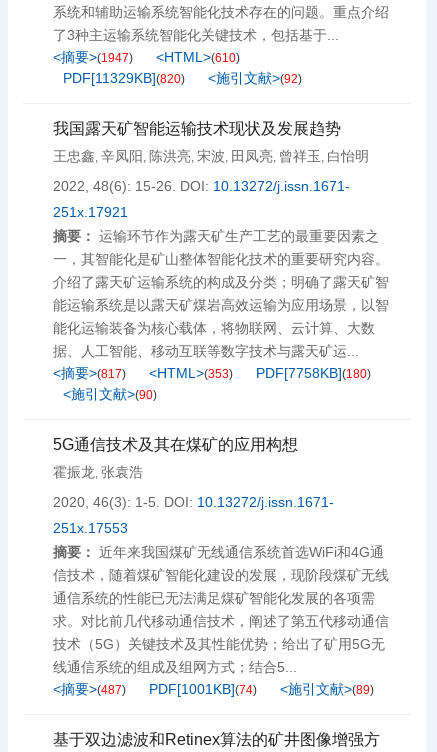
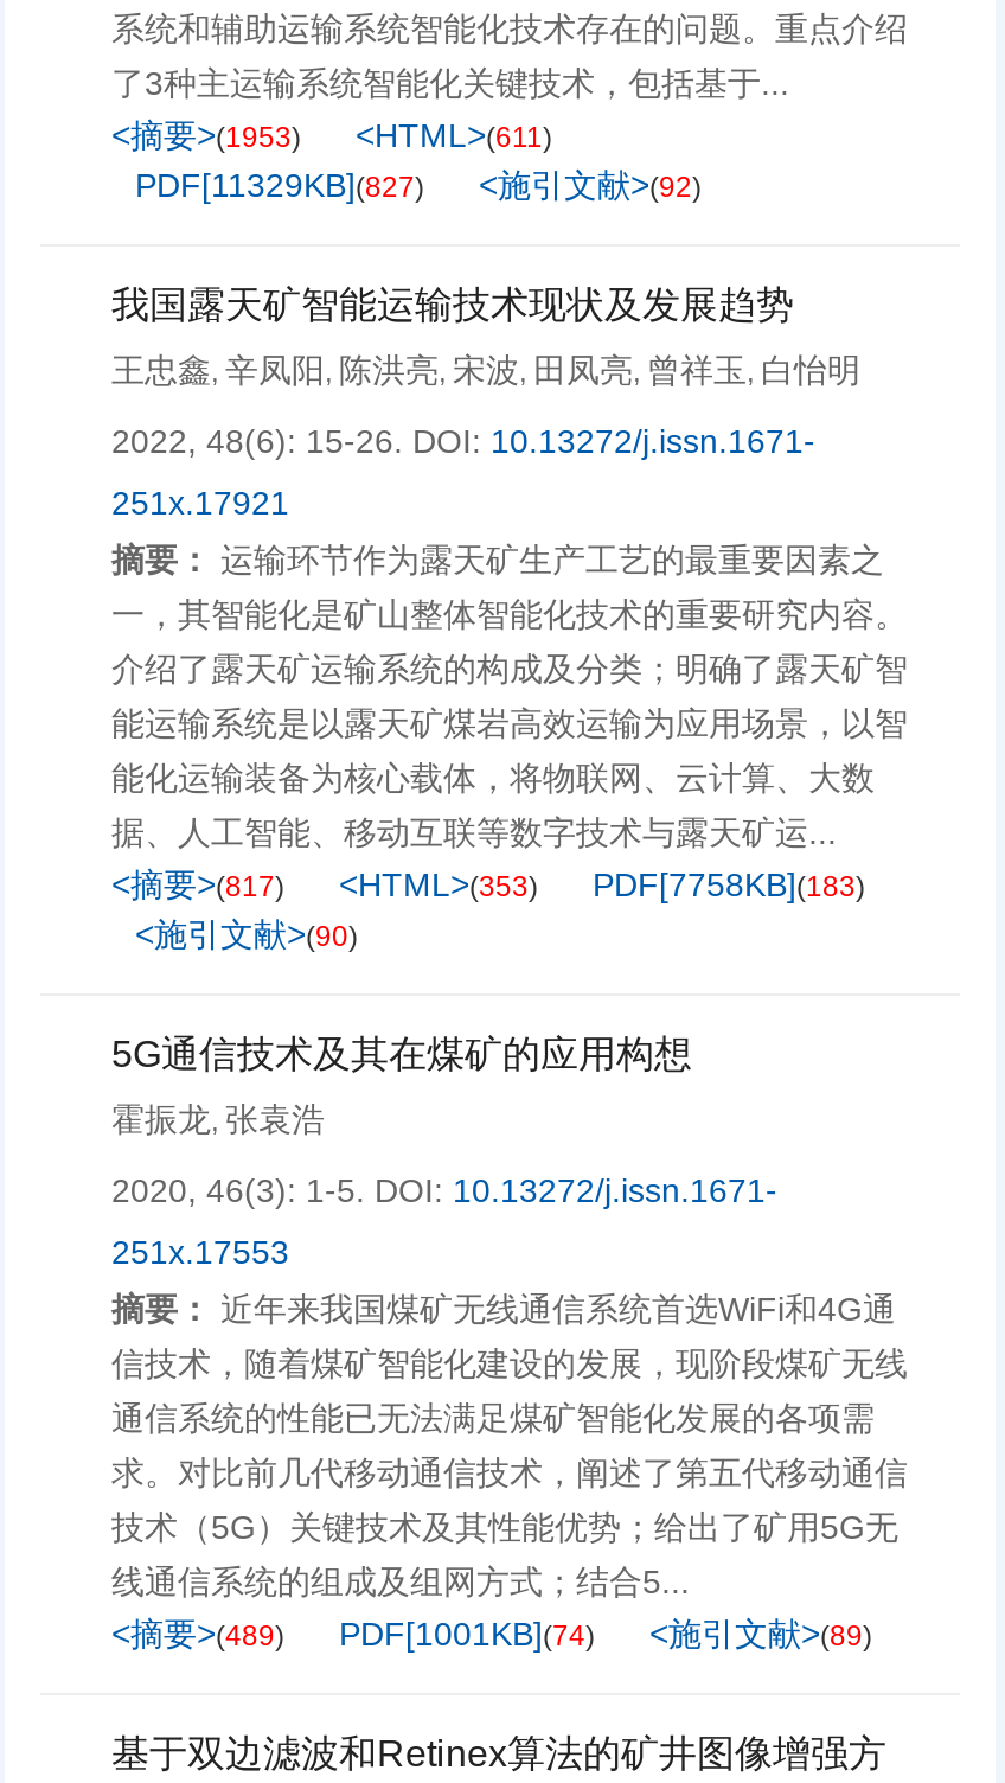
- <摘要>(1947)
+ <摘要>(1953)

- <HTML>(610)
+ <HTML>(611)

- PDF[11329KB](820) <施引文献>(92)
+ PDF[11329KB](827) <施引文献>(92)

- <摘要>(817) <HTML>(353) PDF[7758KB](180)
+ <摘要>(817) <HTML>(353) PDF[7758KB](183)

- <摘要>(487) PDF[1001KB](74) <施引文献>(89)
+ <摘要>(489) PDF[1001KB](74) <施引文献>(89)
